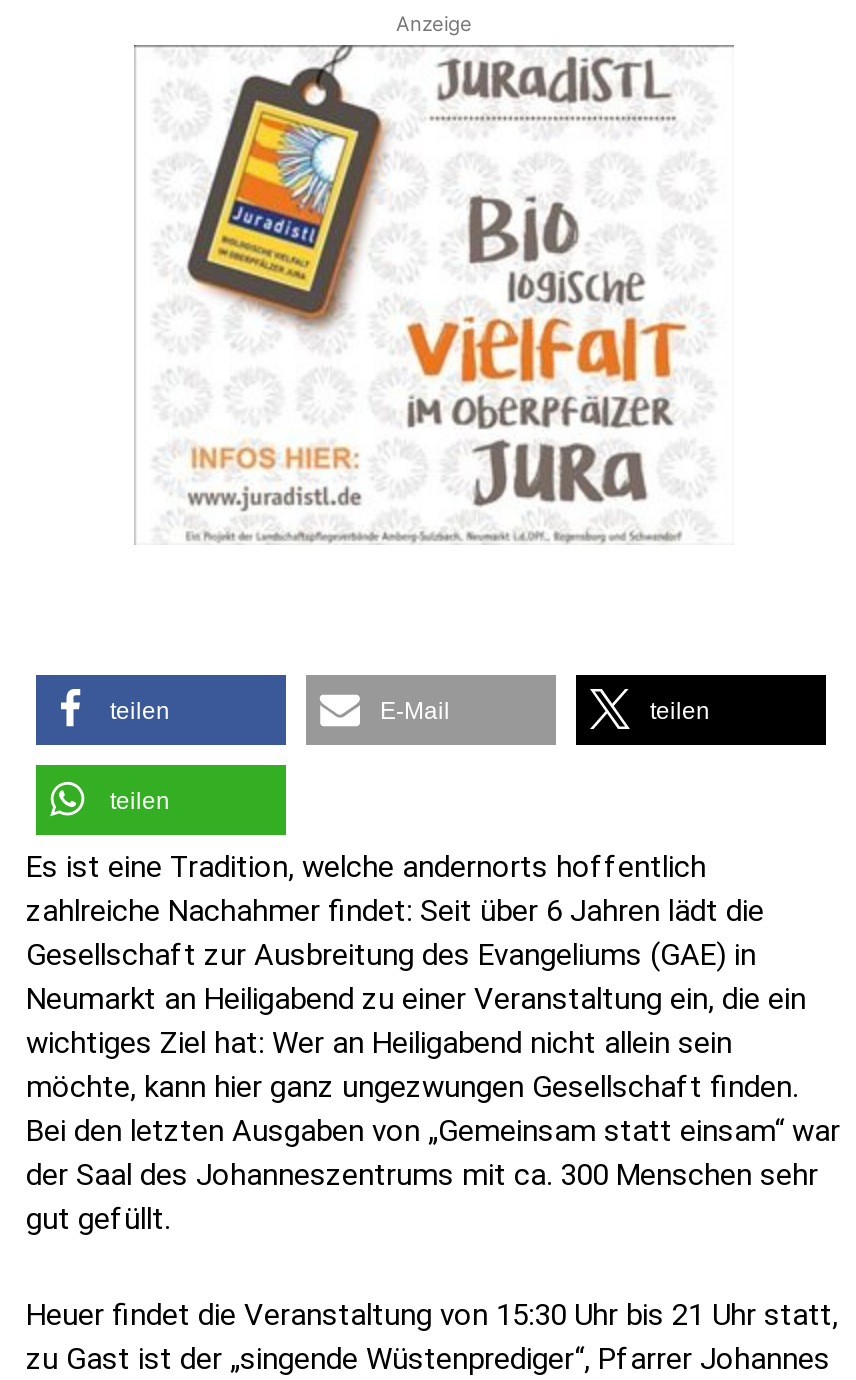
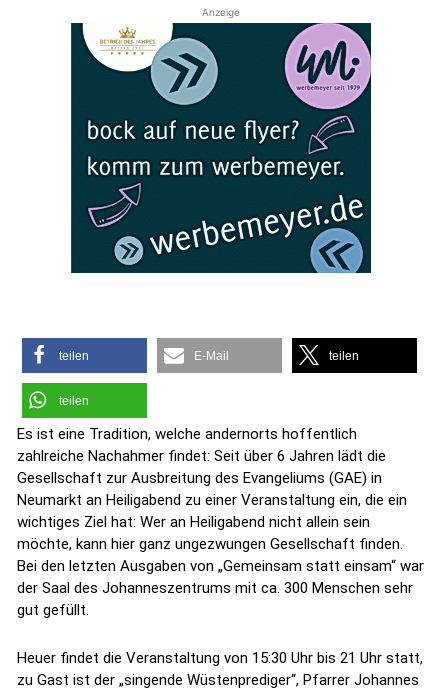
- [image]
+ [image]
